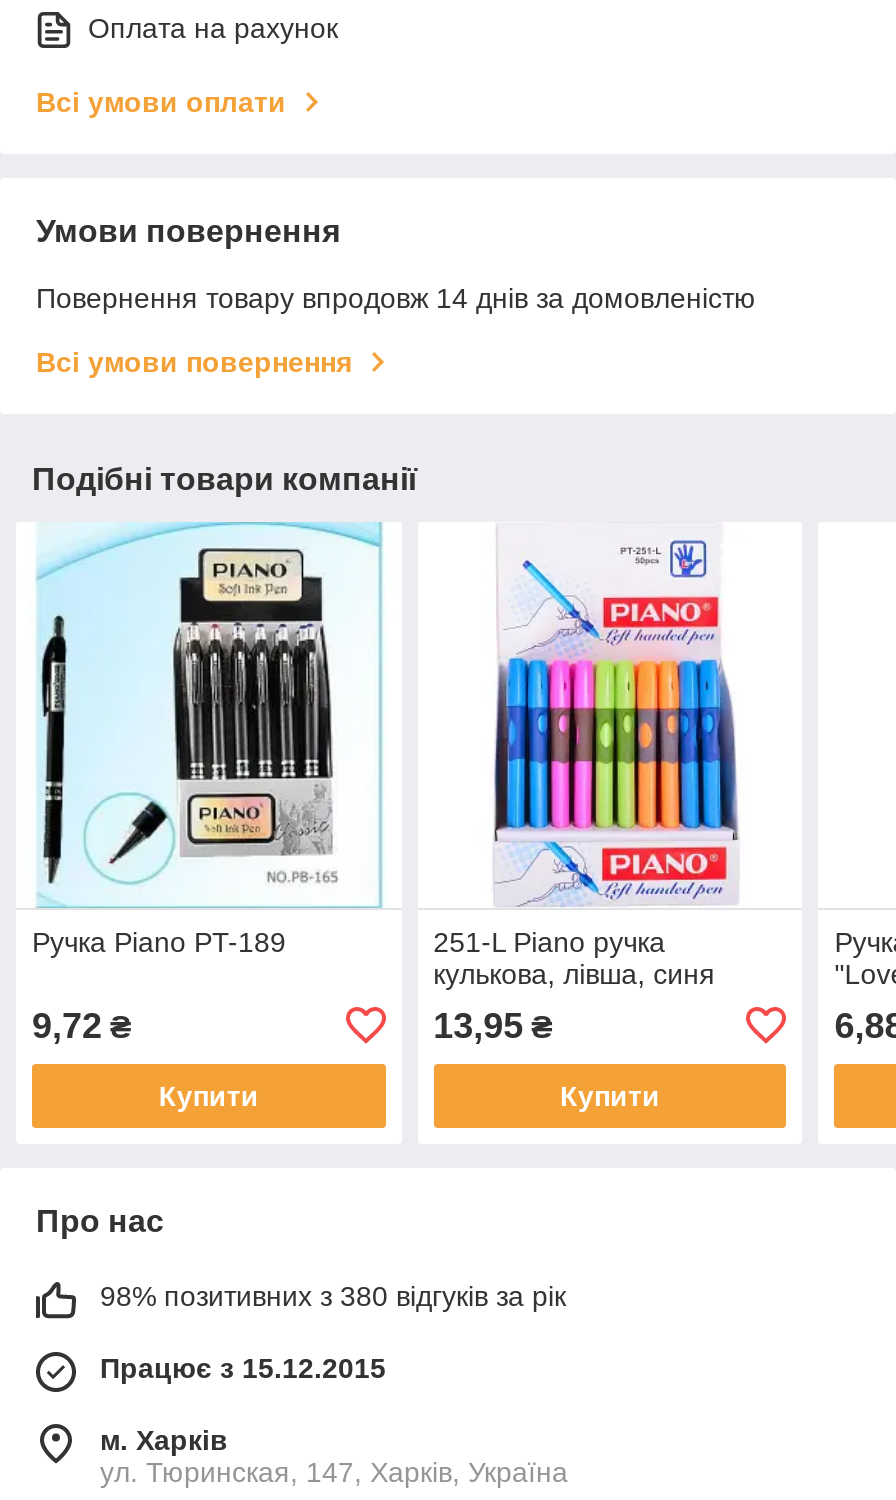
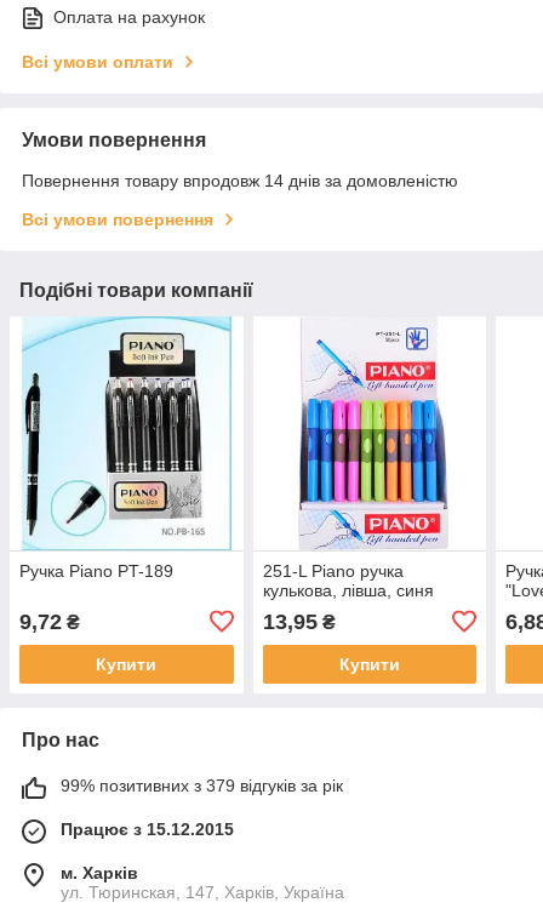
- 98% позитивних з 380 відгуків за рік
+ 99% позитивних з 379 відгуків за рік
